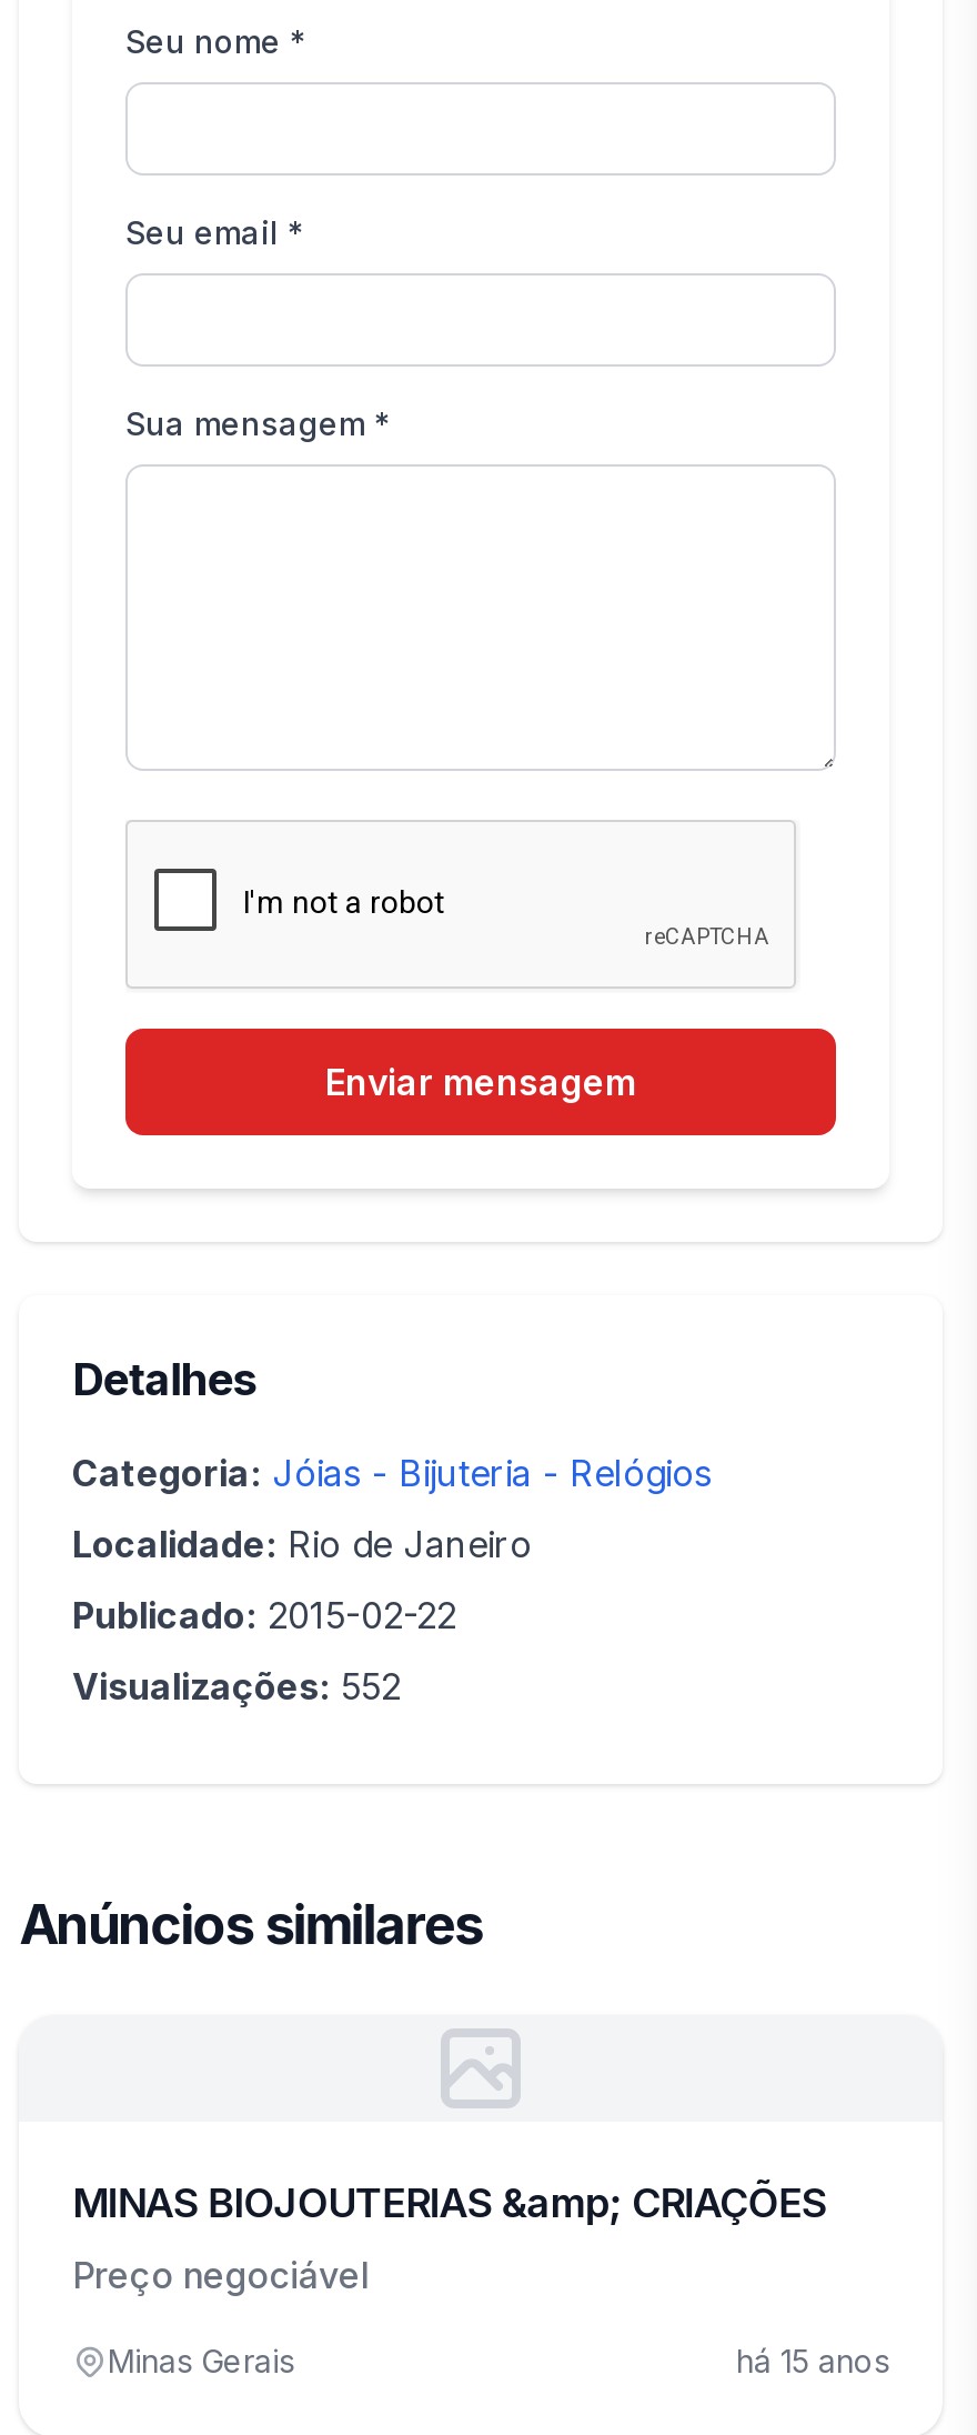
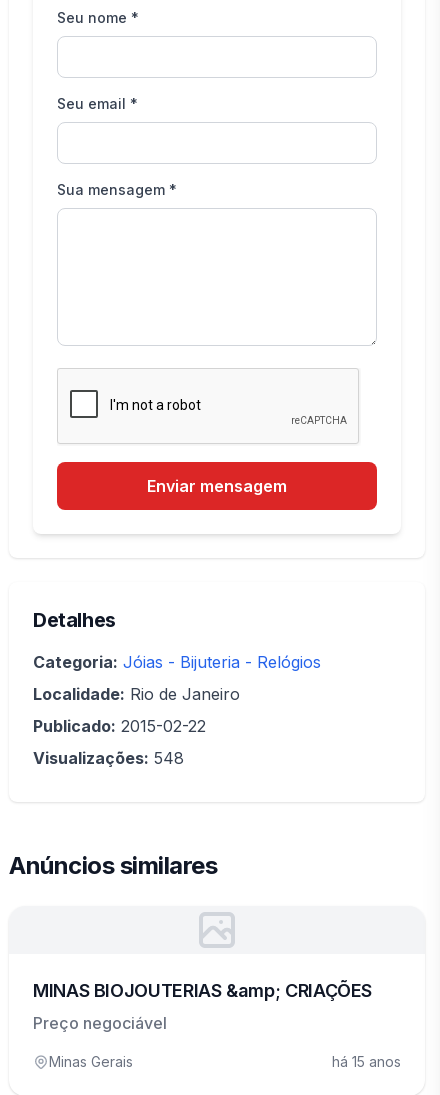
- Visualizações: 552
+ Visualizações: 548
